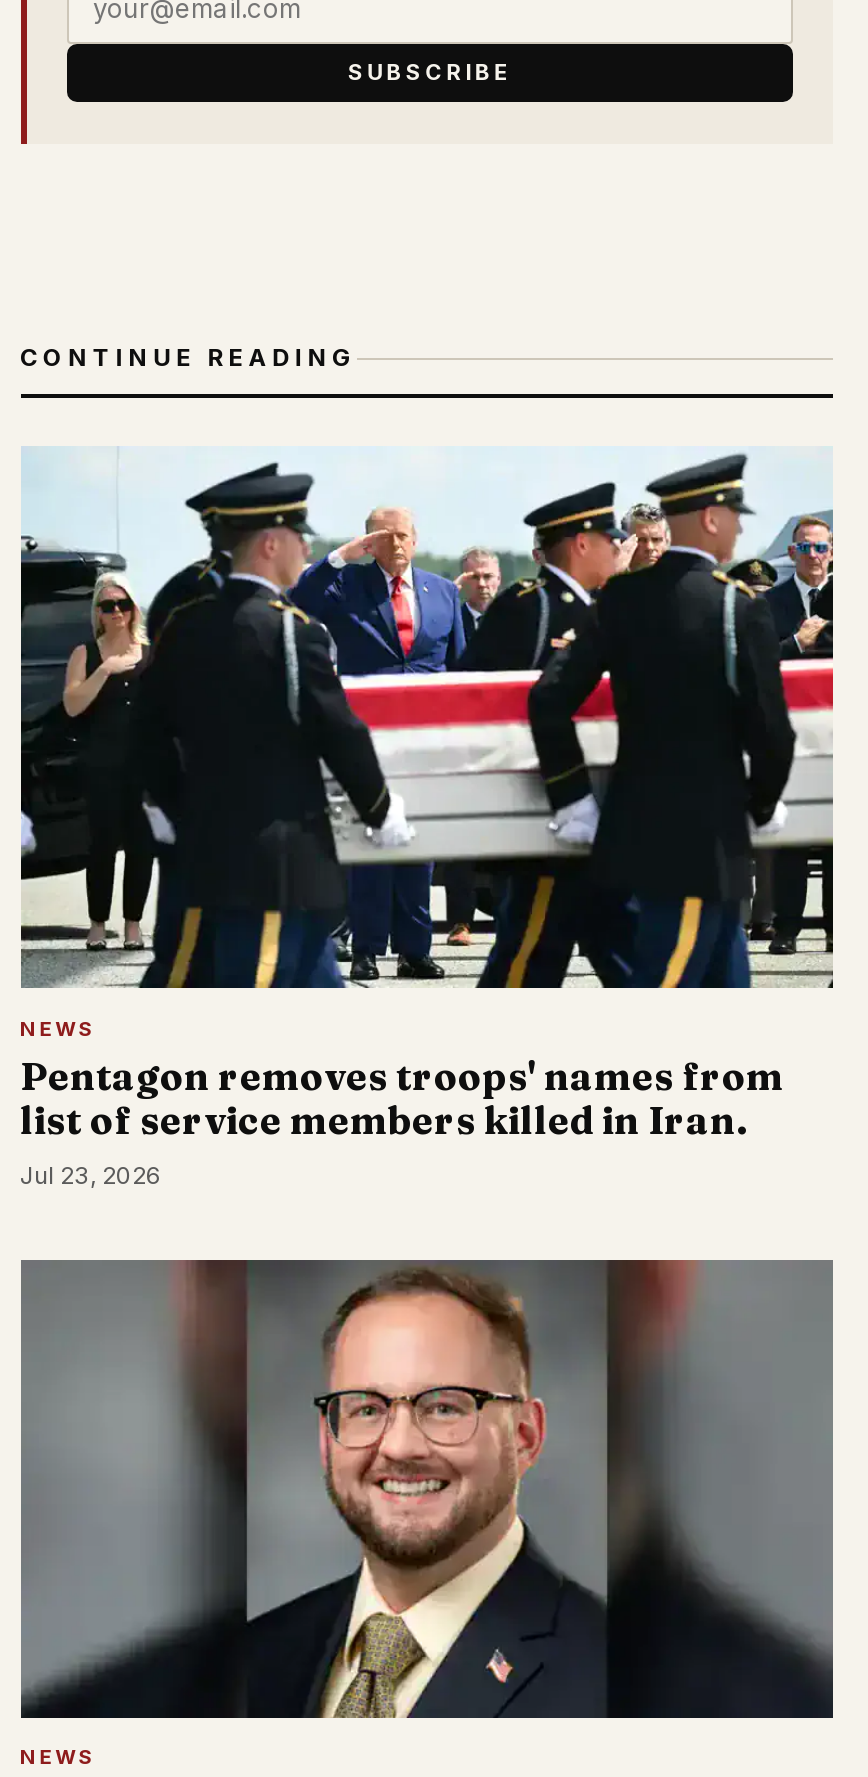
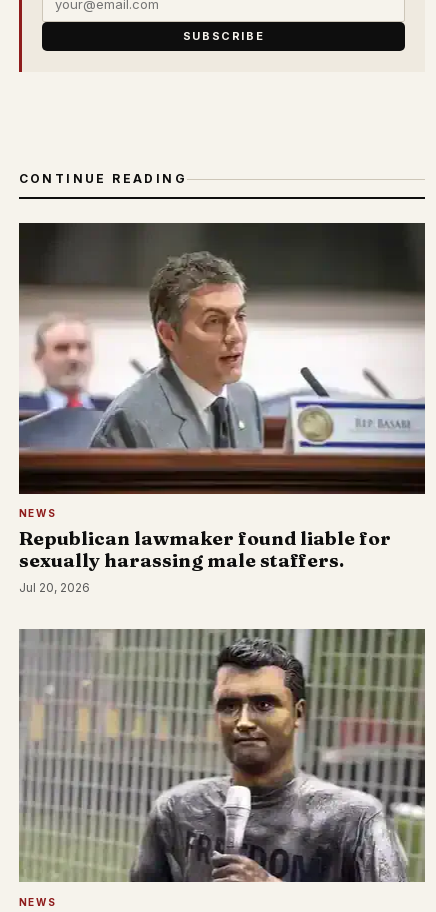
- [image]
- Pentagon removes troops' names from
- list of service members killed in Iran.
- Jul 23, 2026
+ [image]
+ Republican lawmaker found liable for
+ sexually harassing male staffers.
+ Jul 20, 2026

- [image]
+ [image]
